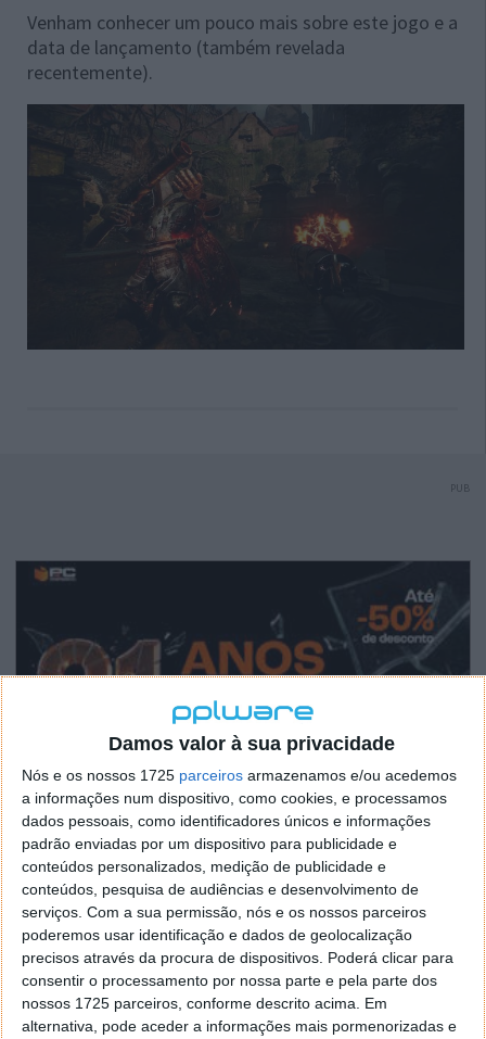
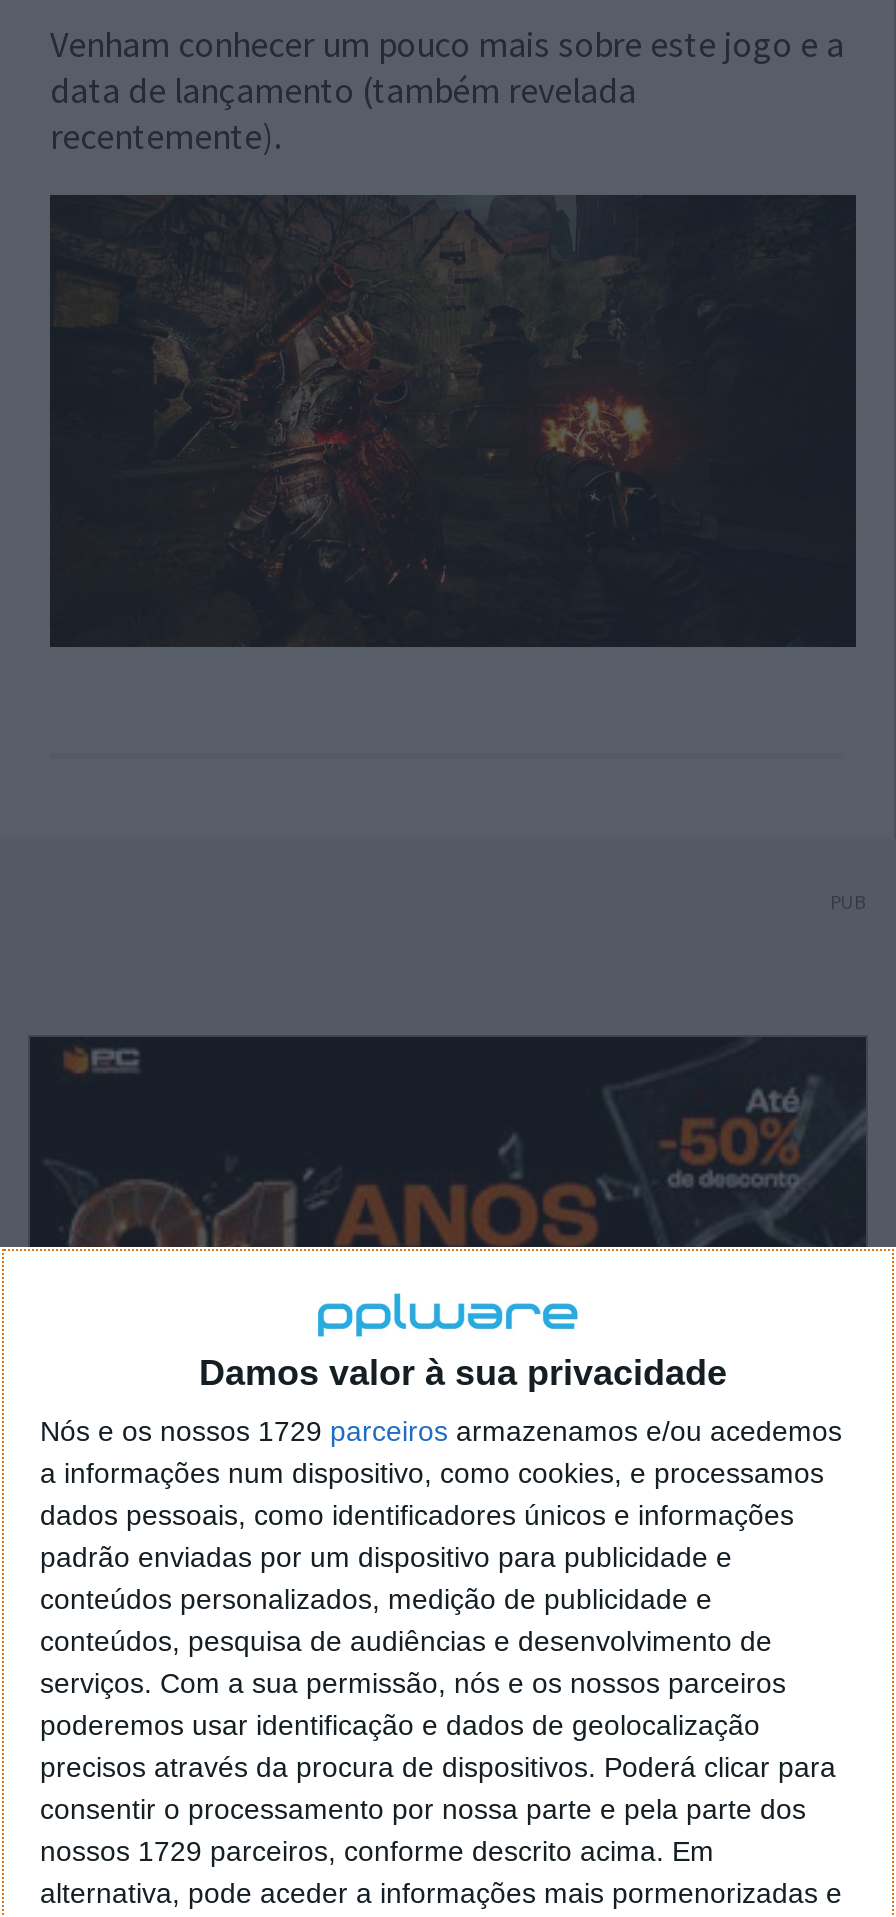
- Nós e os nossos 1725 parceiros armazenamos e/ou acedemos
+ Nós e os nossos 1729 parceiros armazenamos e/ou acedemos

- nossos 1725 parceiros, conforme descrito acima. Em
+ nossos 1729 parceiros, conforme descrito acima. Em
